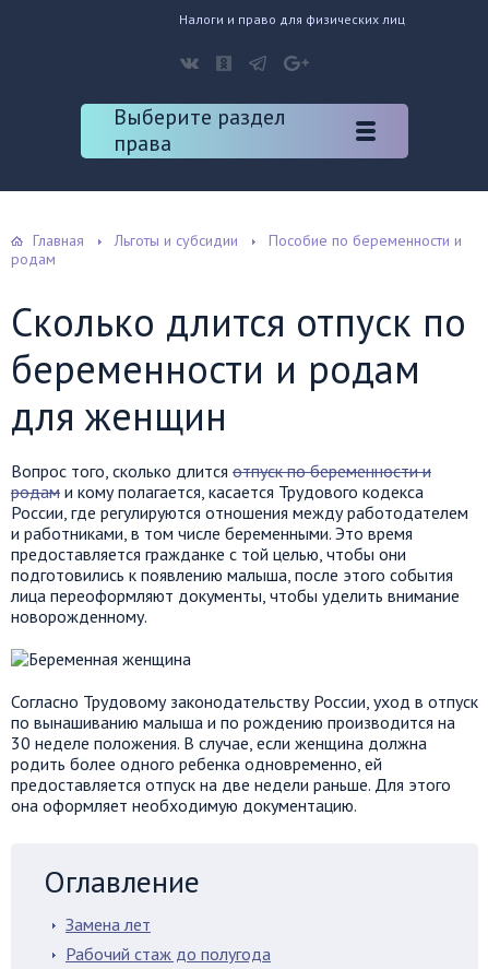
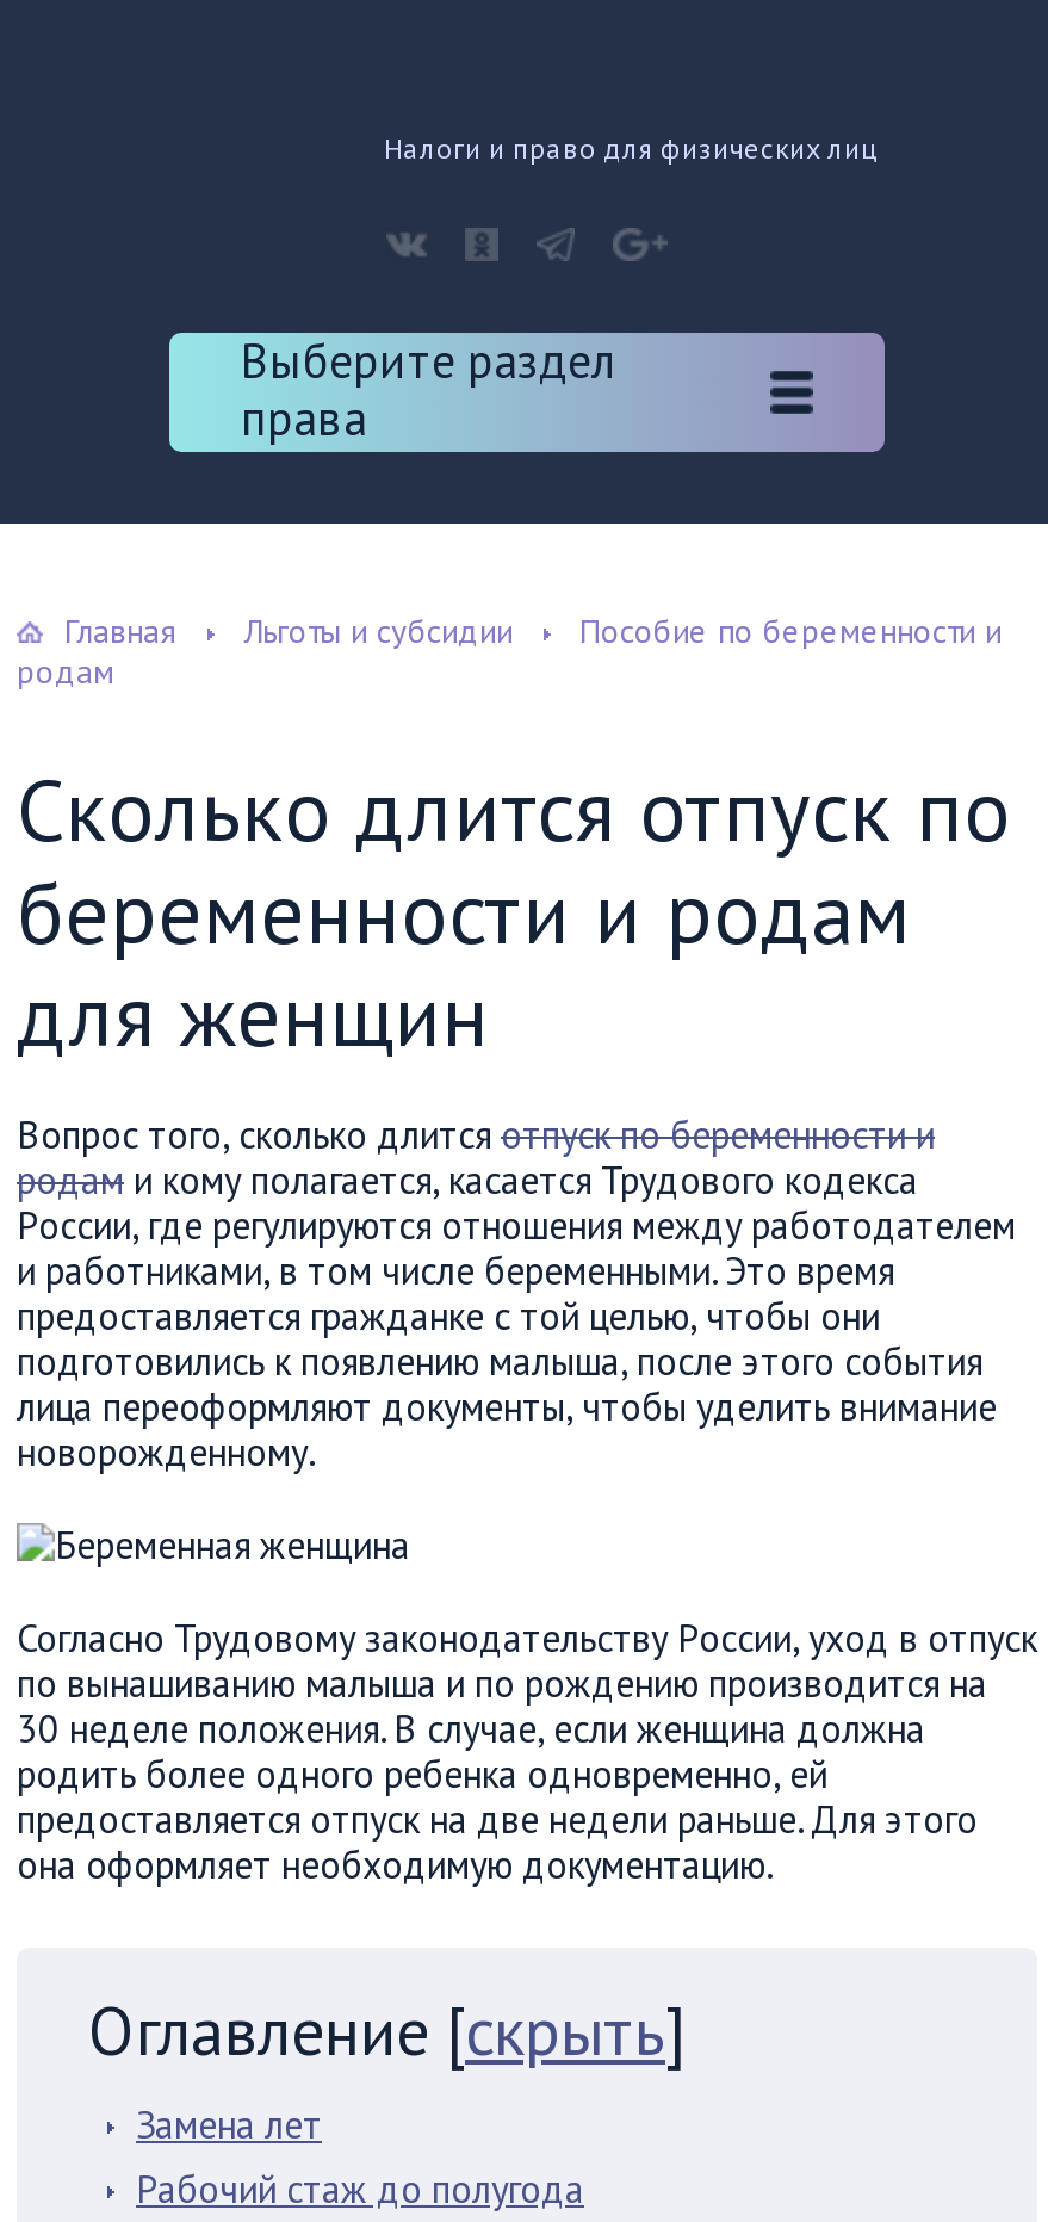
- Оглавление
+ Оглавление [скрыть]
